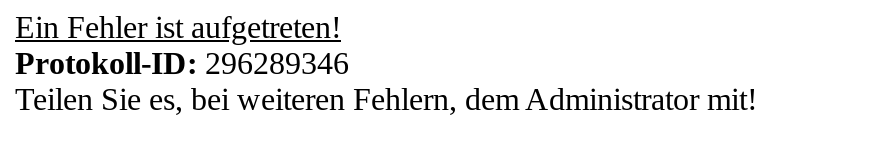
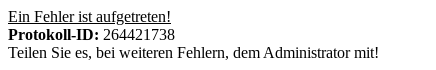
- Protokoll-ID: 296289346
+ Protokoll-ID: 264421738
